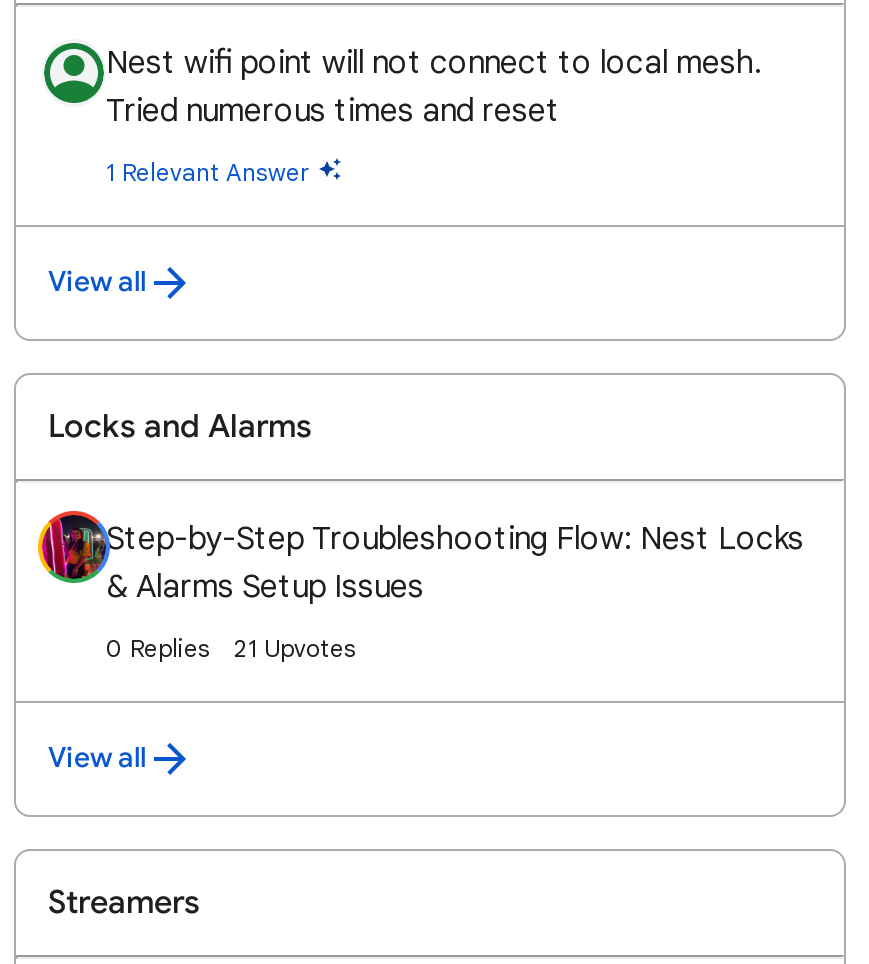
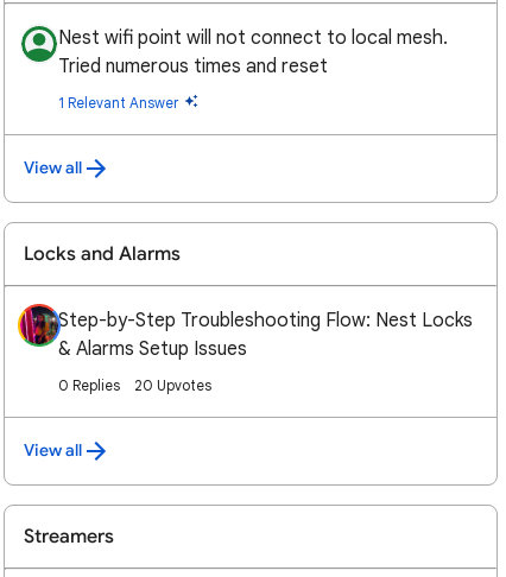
- 21 Upvotes
+ 20 Upvotes
